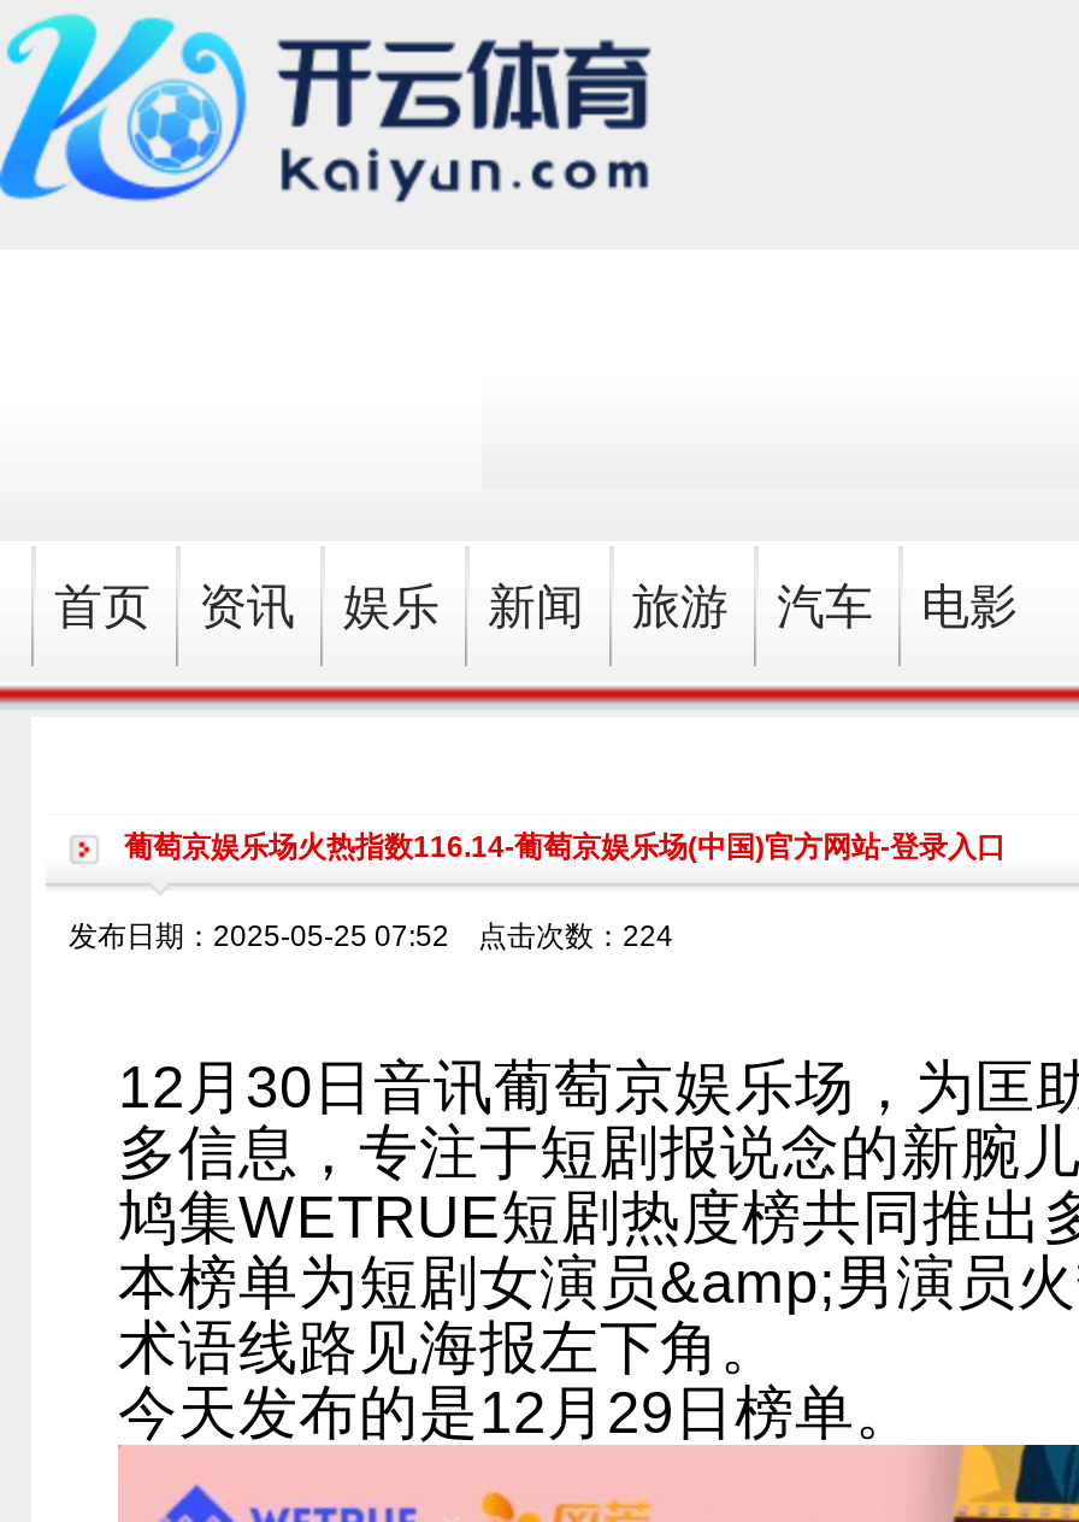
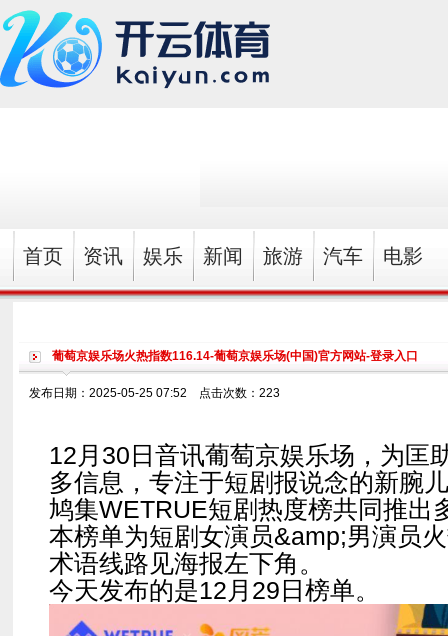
- 发布日期：2025-05-25 07:52 点击次数：224
+ 发布日期：2025-05-25 07:52 点击次数：223
